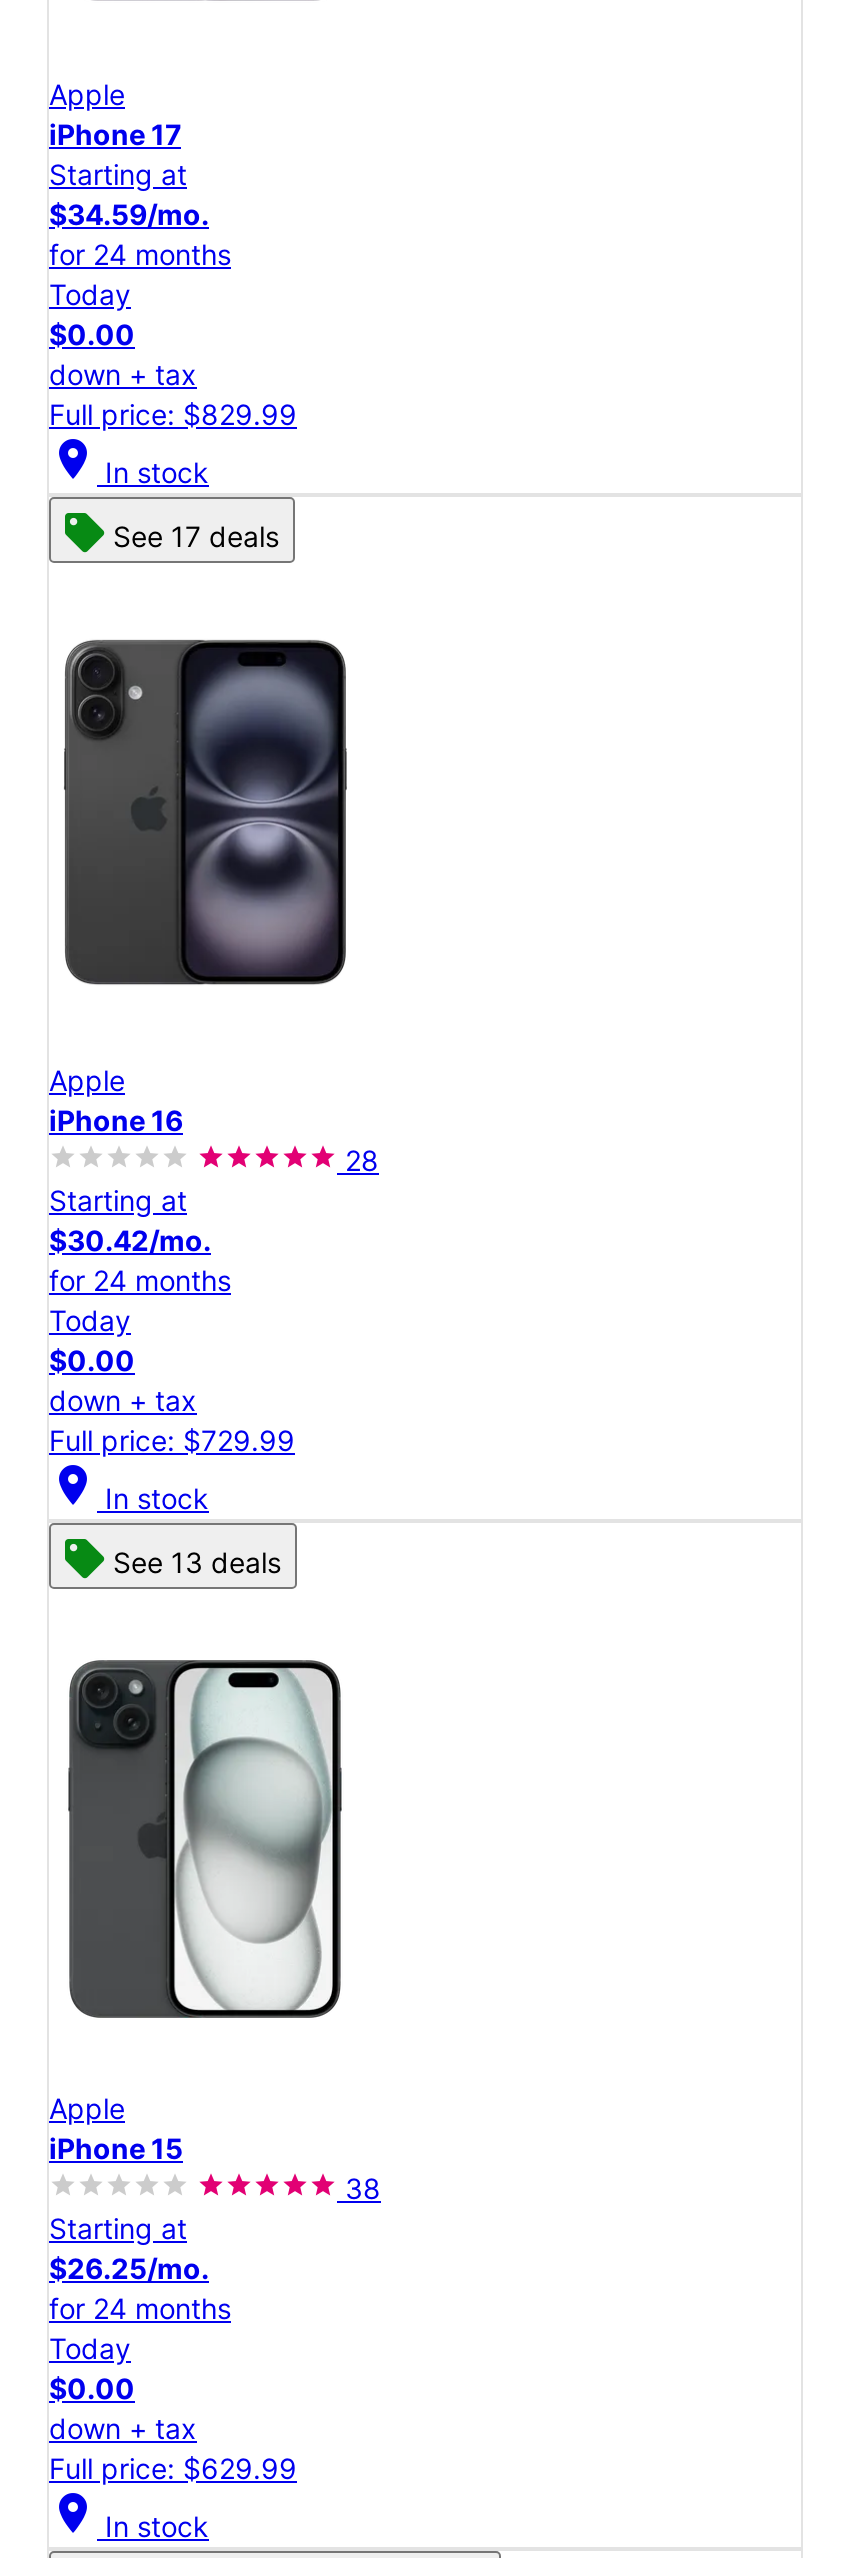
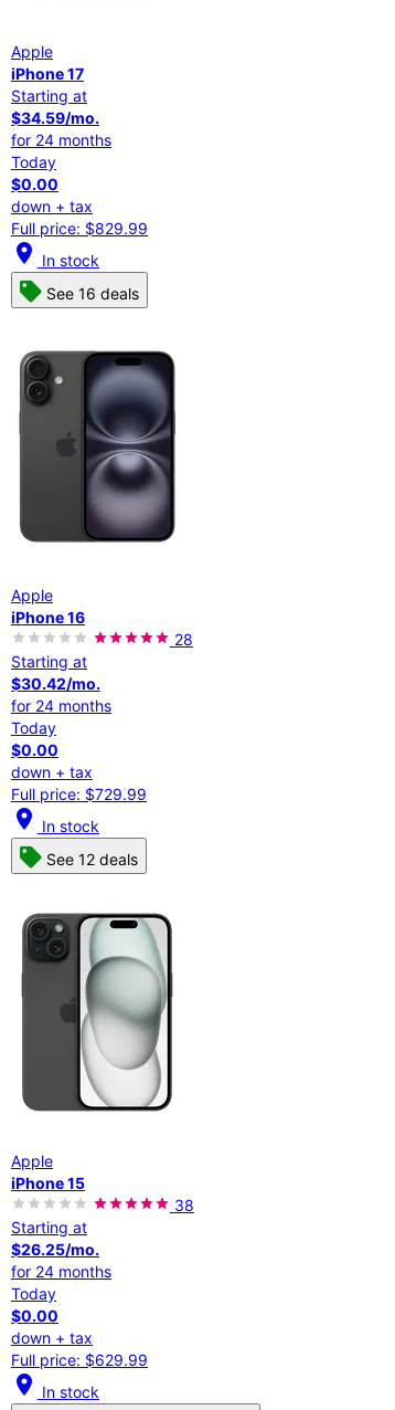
- See 17 deals
+ See 16 deals

- See 13 deals
+ See 12 deals
